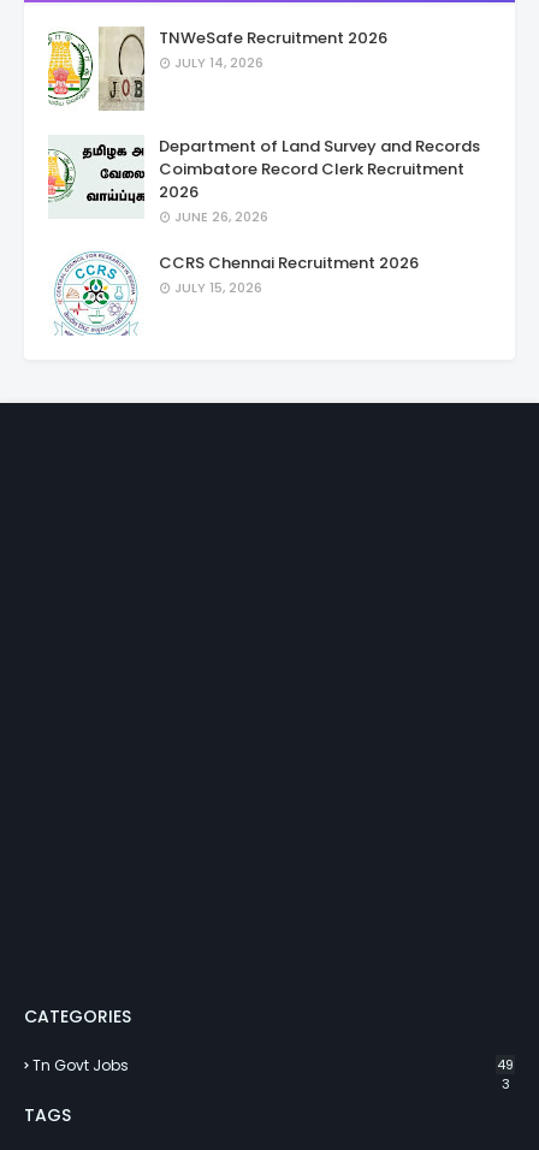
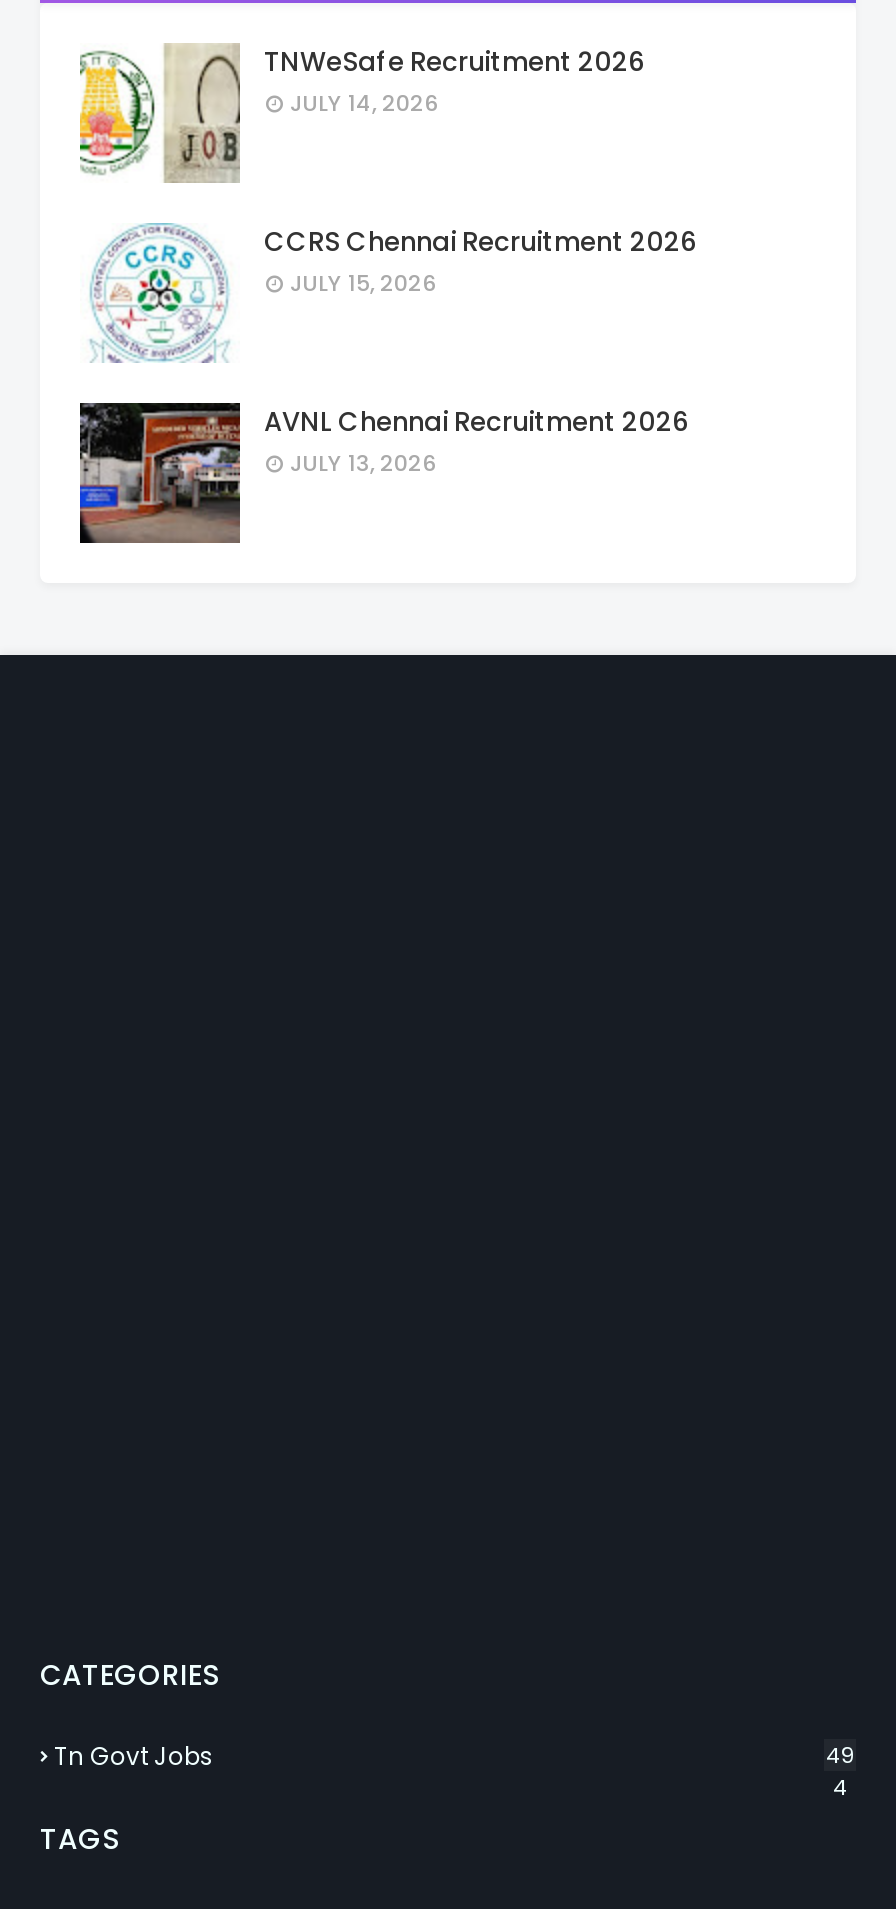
- [image]
- Department of Land Survey and Records
- Coimbatore Record Clerk Recruitment
- 2026
- JUNE 26, 2026

moved up: [image] | CCRS Chennai Recruitment 2026 | JULY 15, 2026

+ [image]
+ AVNL Chennai Recruitment 2026
+ JULY 13, 2026

- 3
+ 4
